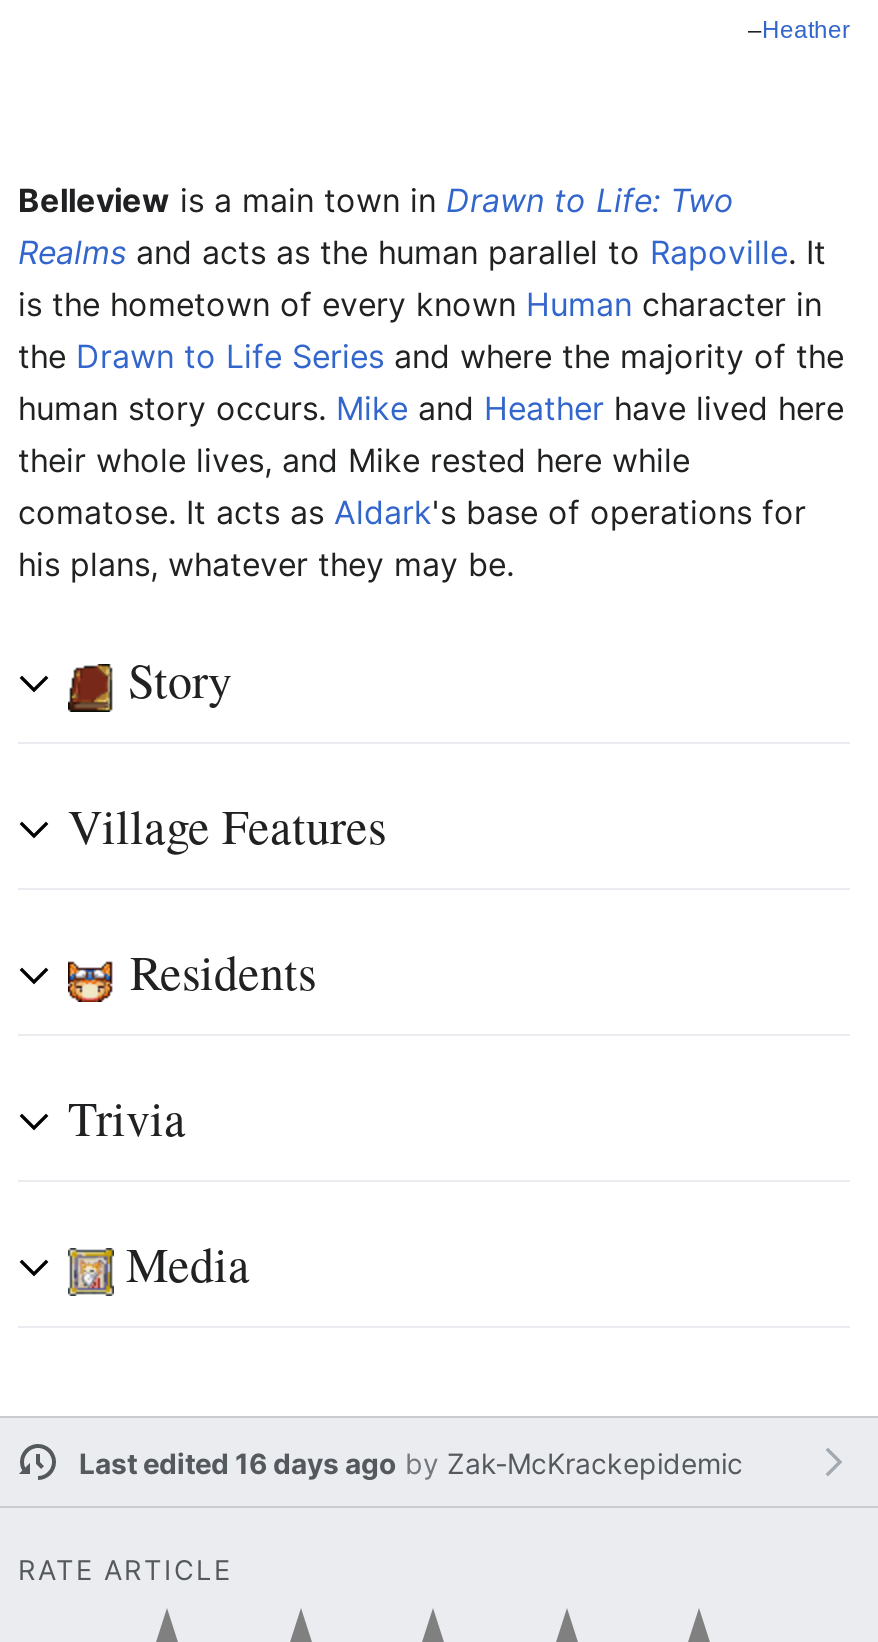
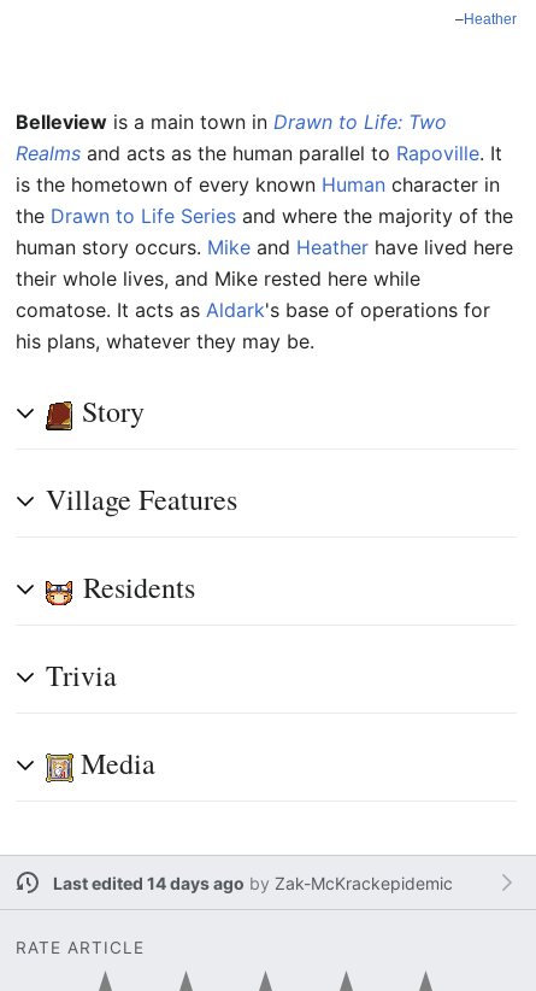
- Last edited 16 days ago by Zak-McKrackepidemic
+ Last edited 14 days ago by Zak-McKrackepidemic
